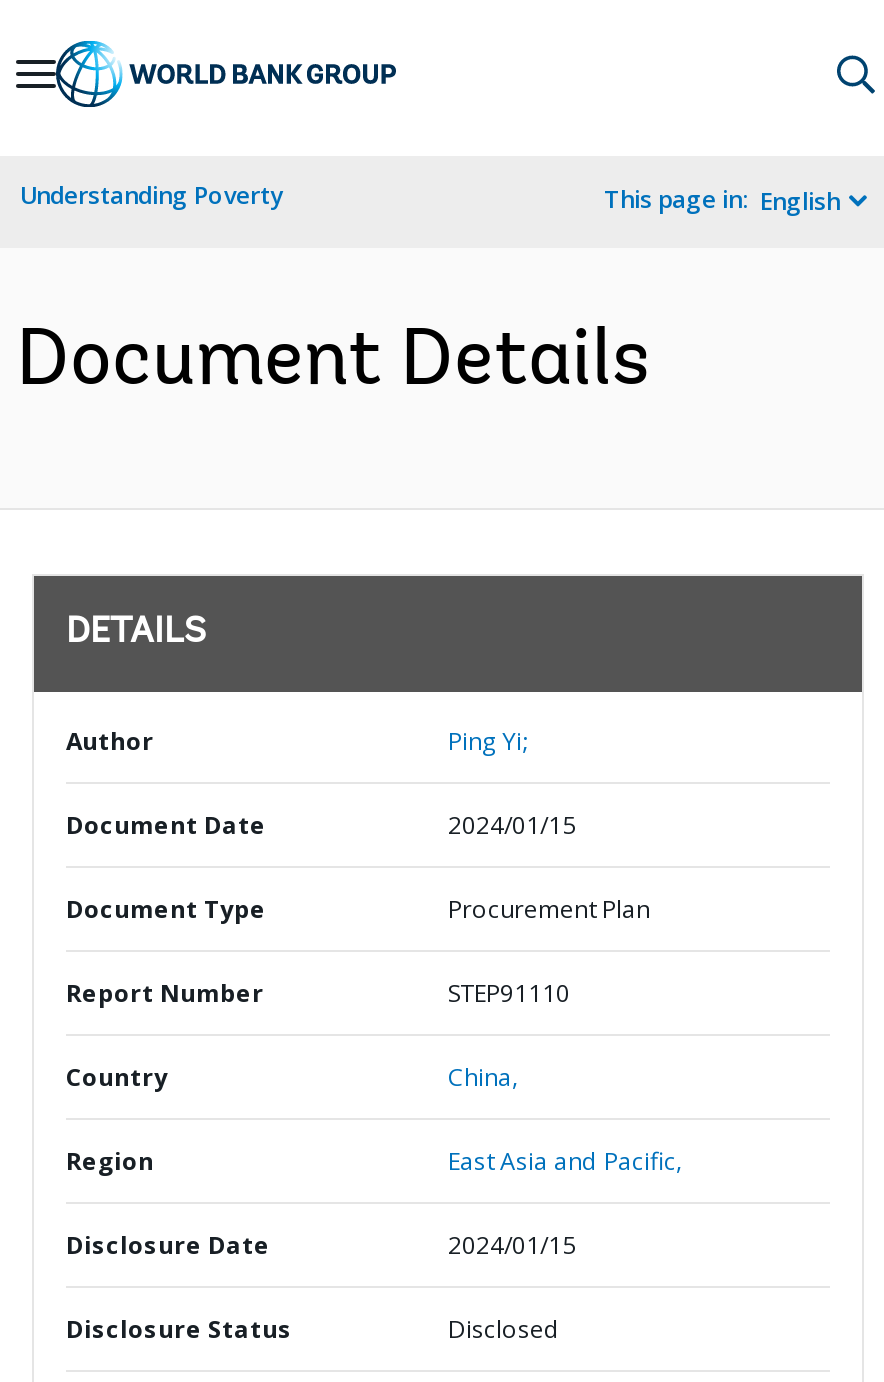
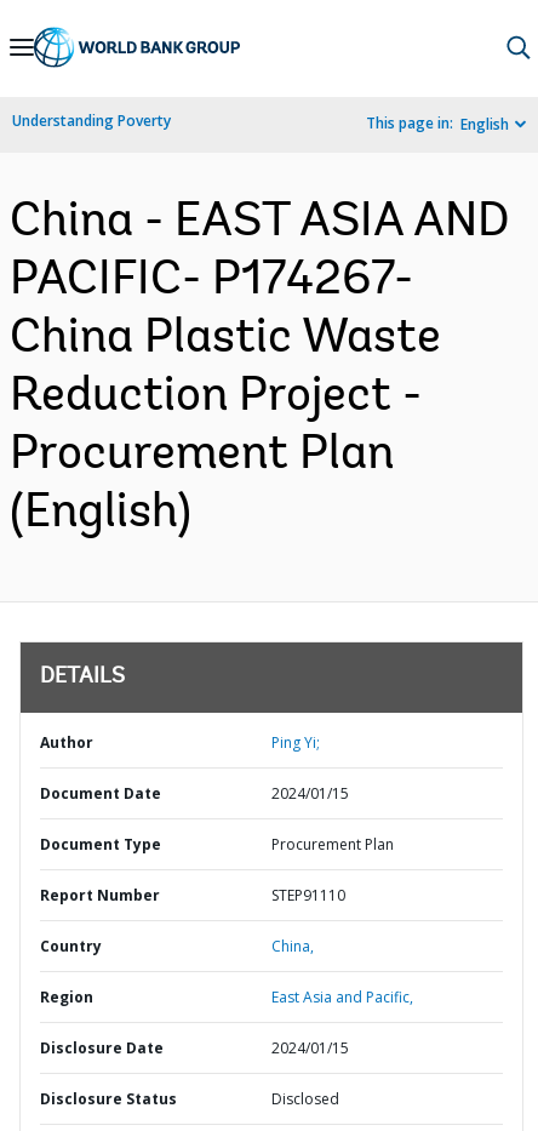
- Document Details
+ China - EAST ASIA AND
+ PACIFIC- P174267-
+ China Plastic Waste
+ Reduction Project -
+ Procurement Plan
+ (English)
